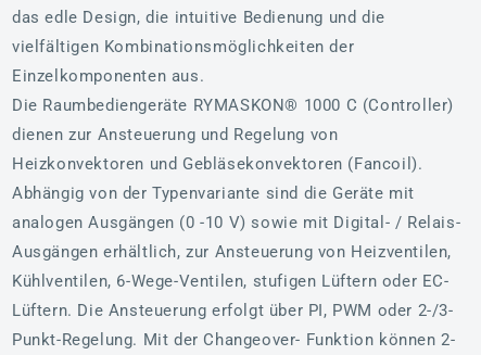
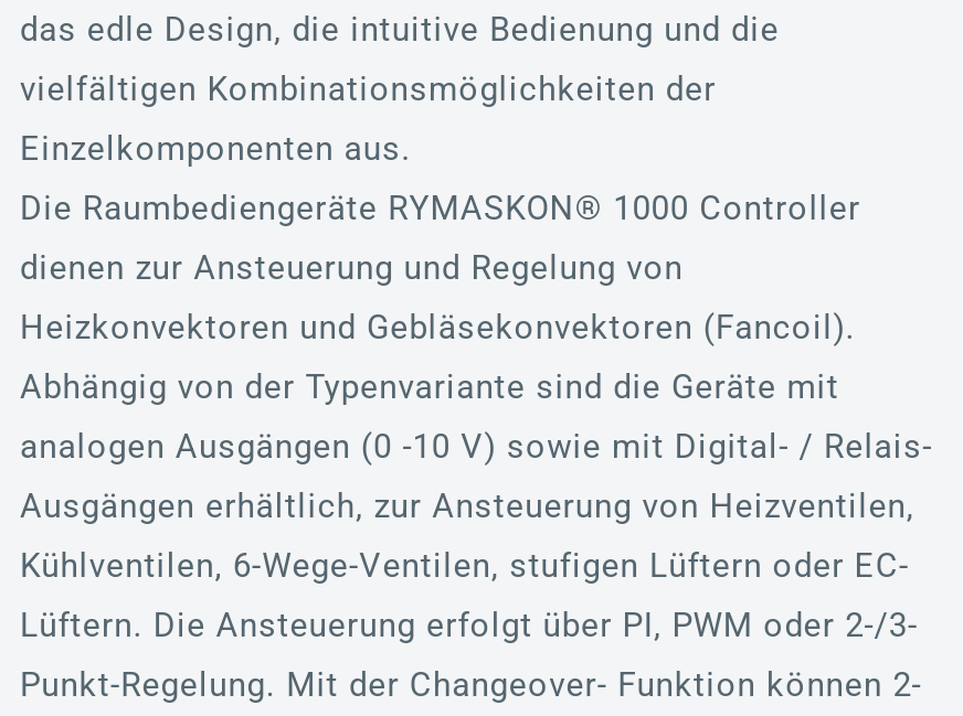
- Die Raumbediengeräte RYMASKON® 1000 C (Controller)
+ Die Raumbediengeräte RYMASKON® 1000 Controller
